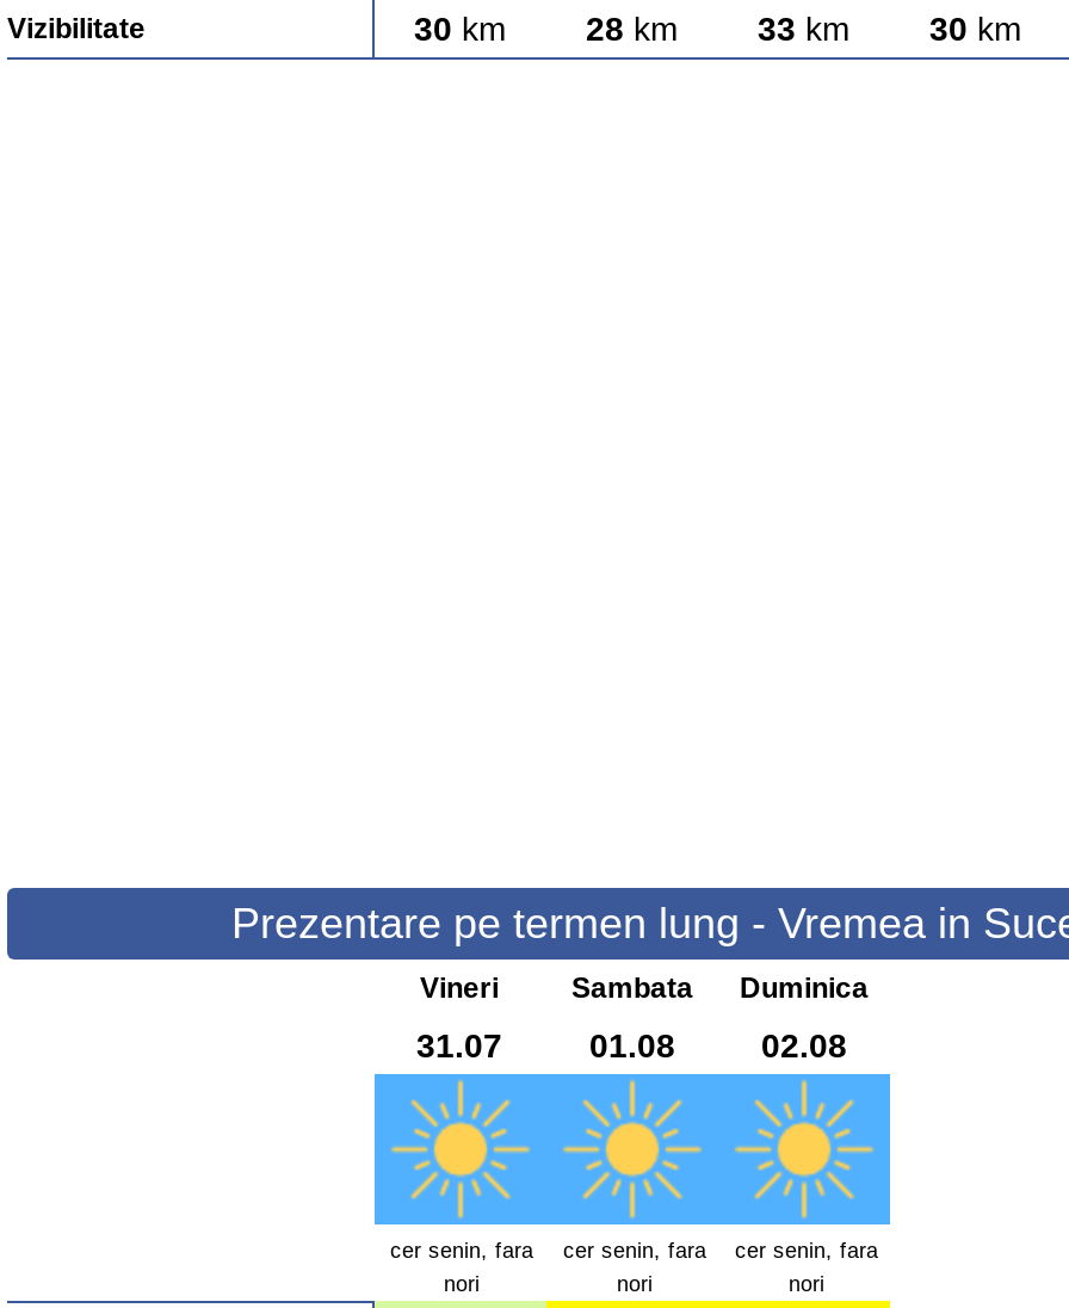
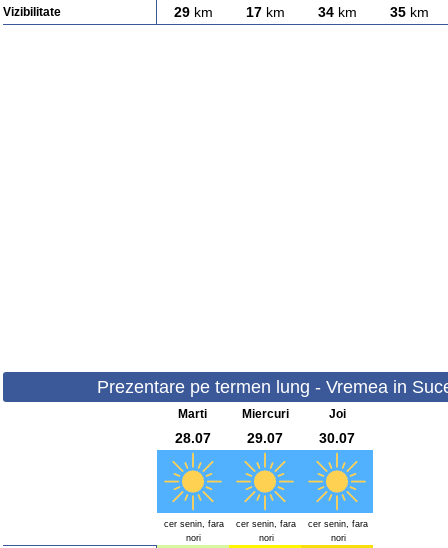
- 30 km
+ 29 km

- 28 km
+ 17 km

- 33 km
+ 34 km

- 30 km
+ 35 km

- Vineri
- Sambata
- Duminica
+ Marti
+ Miercuri
+ Joi

- 31.07
- 01.08
- 02.08
+ 28.07
+ 29.07
+ 30.07
